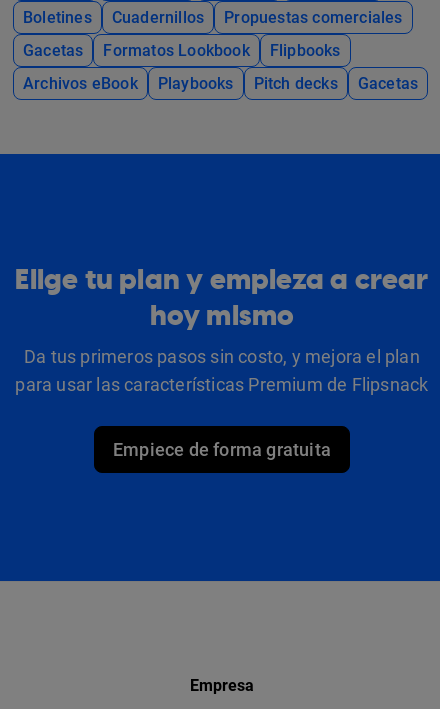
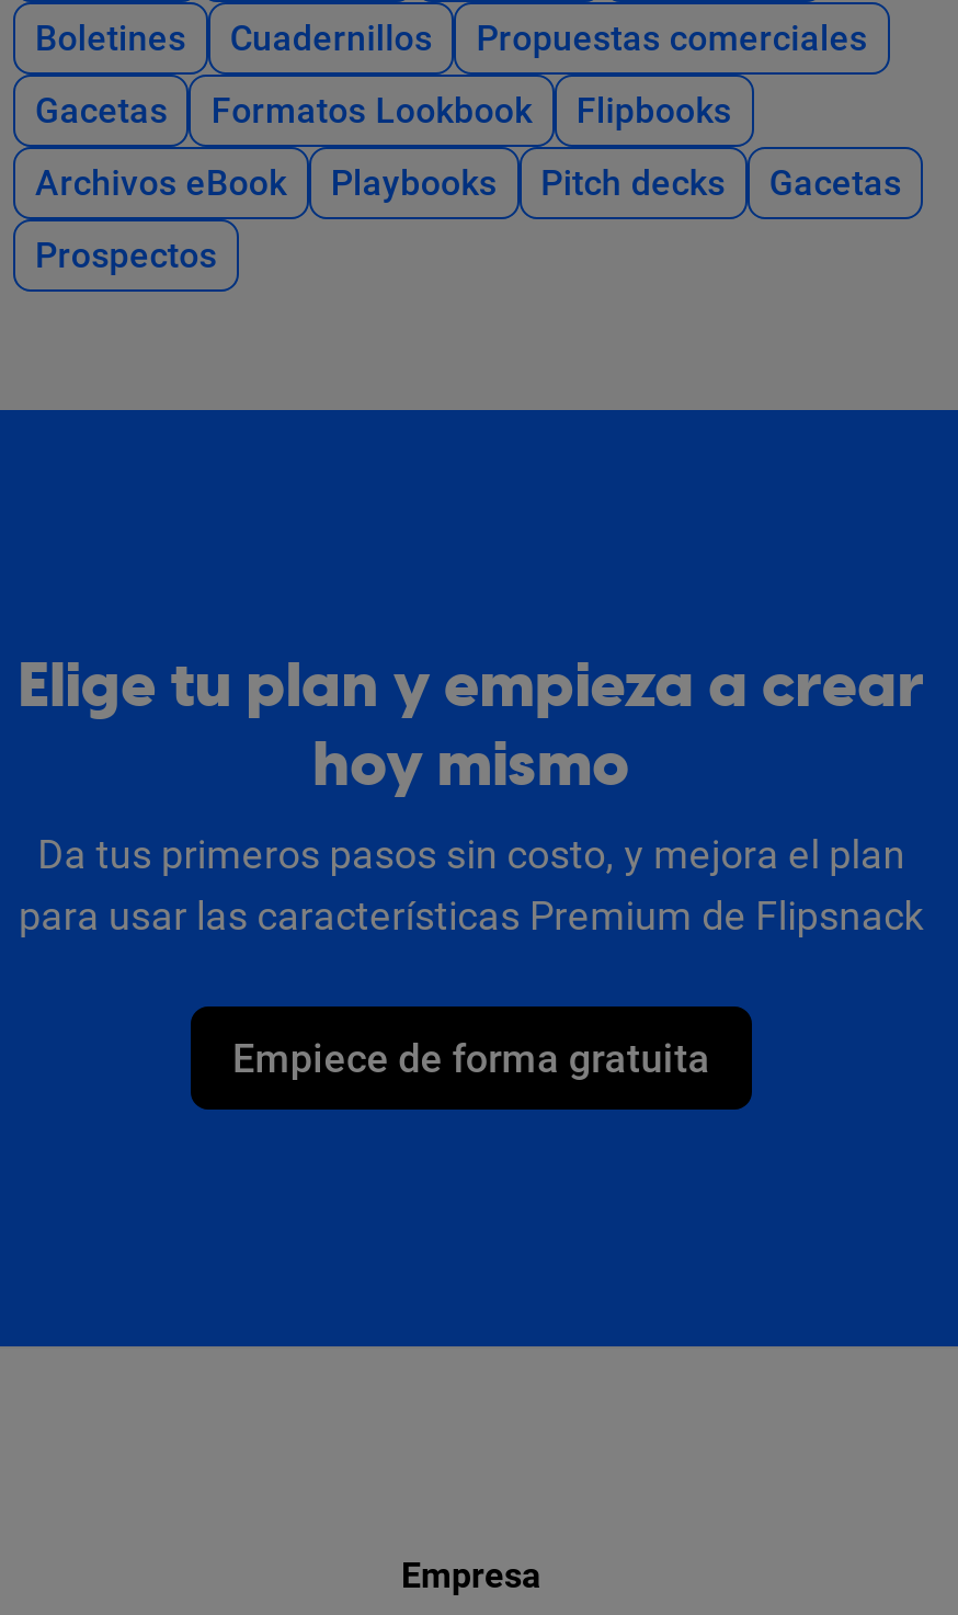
+ Prospectos
